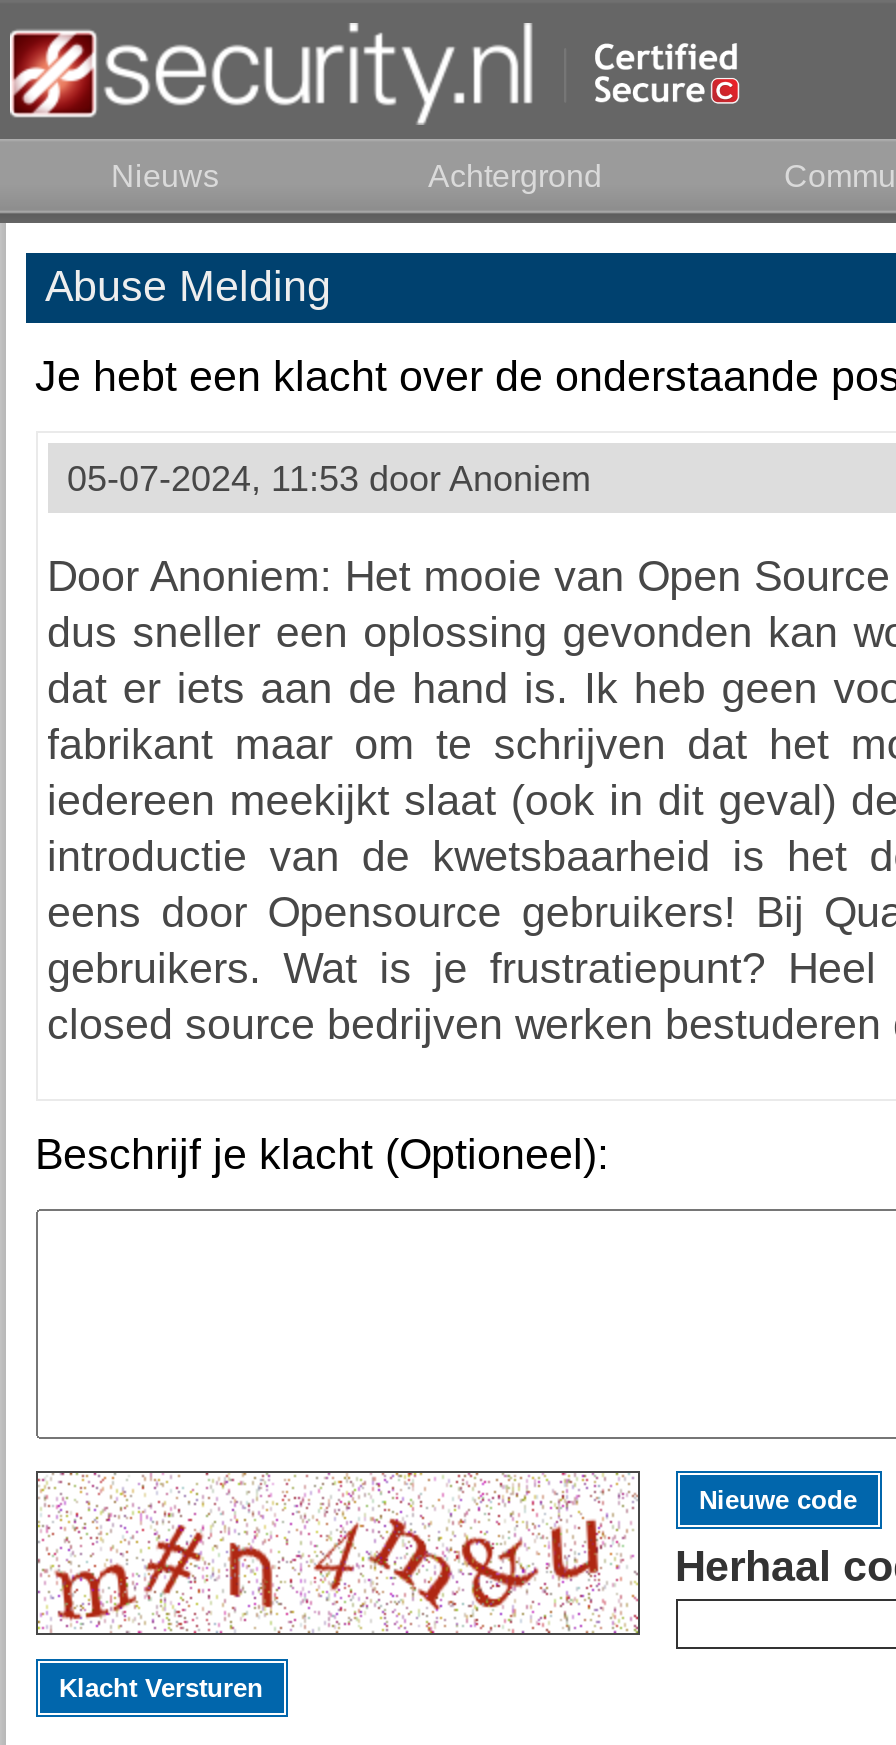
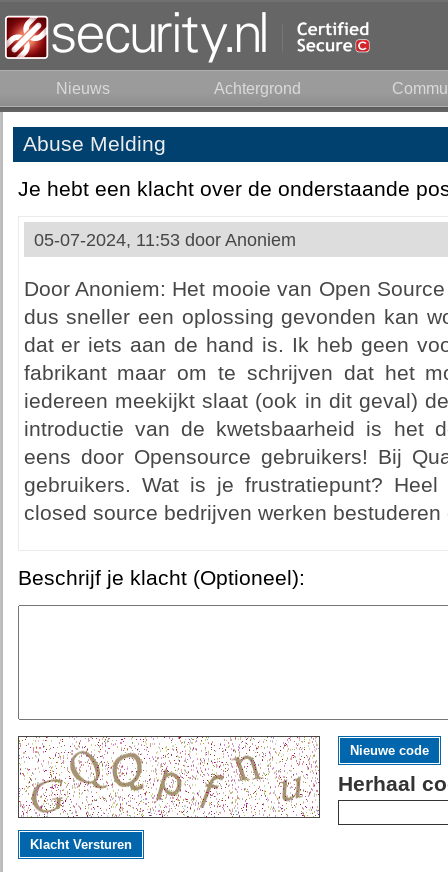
- [image]
+ [image]
